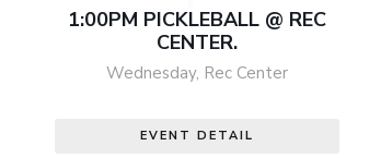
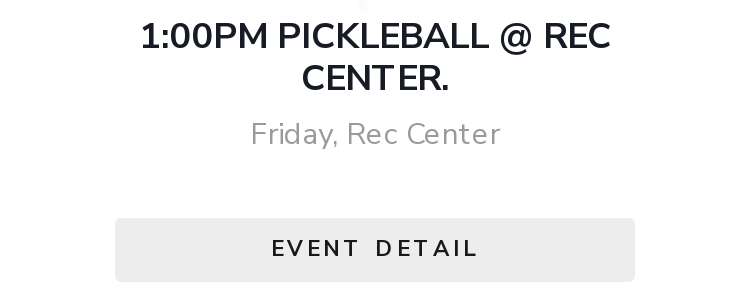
- Wednesday, Rec Center
+ Friday, Rec Center
